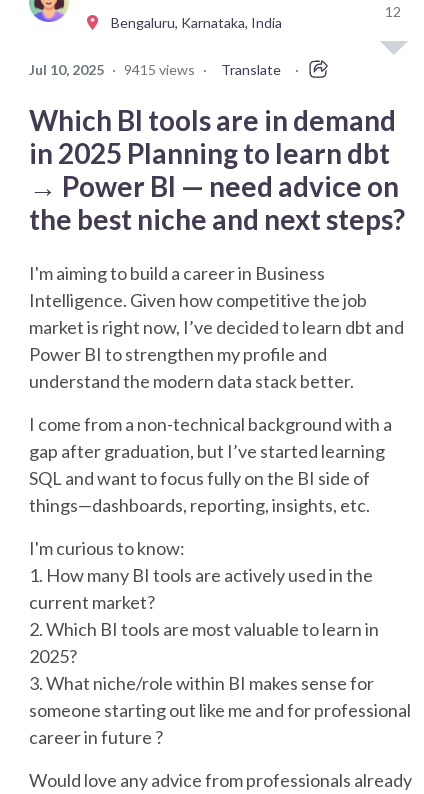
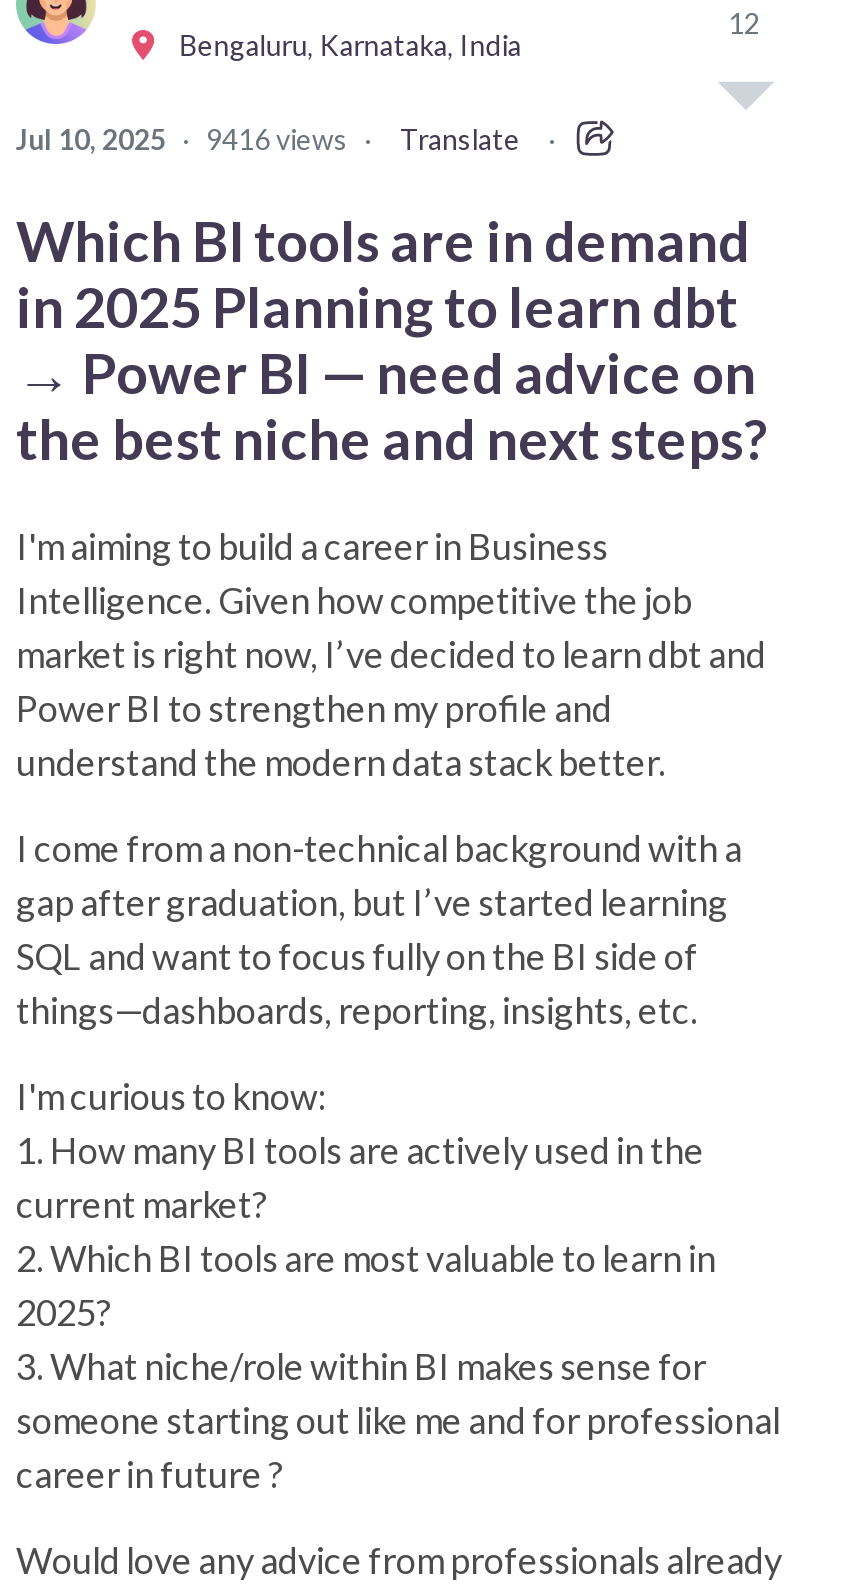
- Jul 10, 2025 · 9415 views ·
+ Jul 10, 2025 · 9416 views ·
